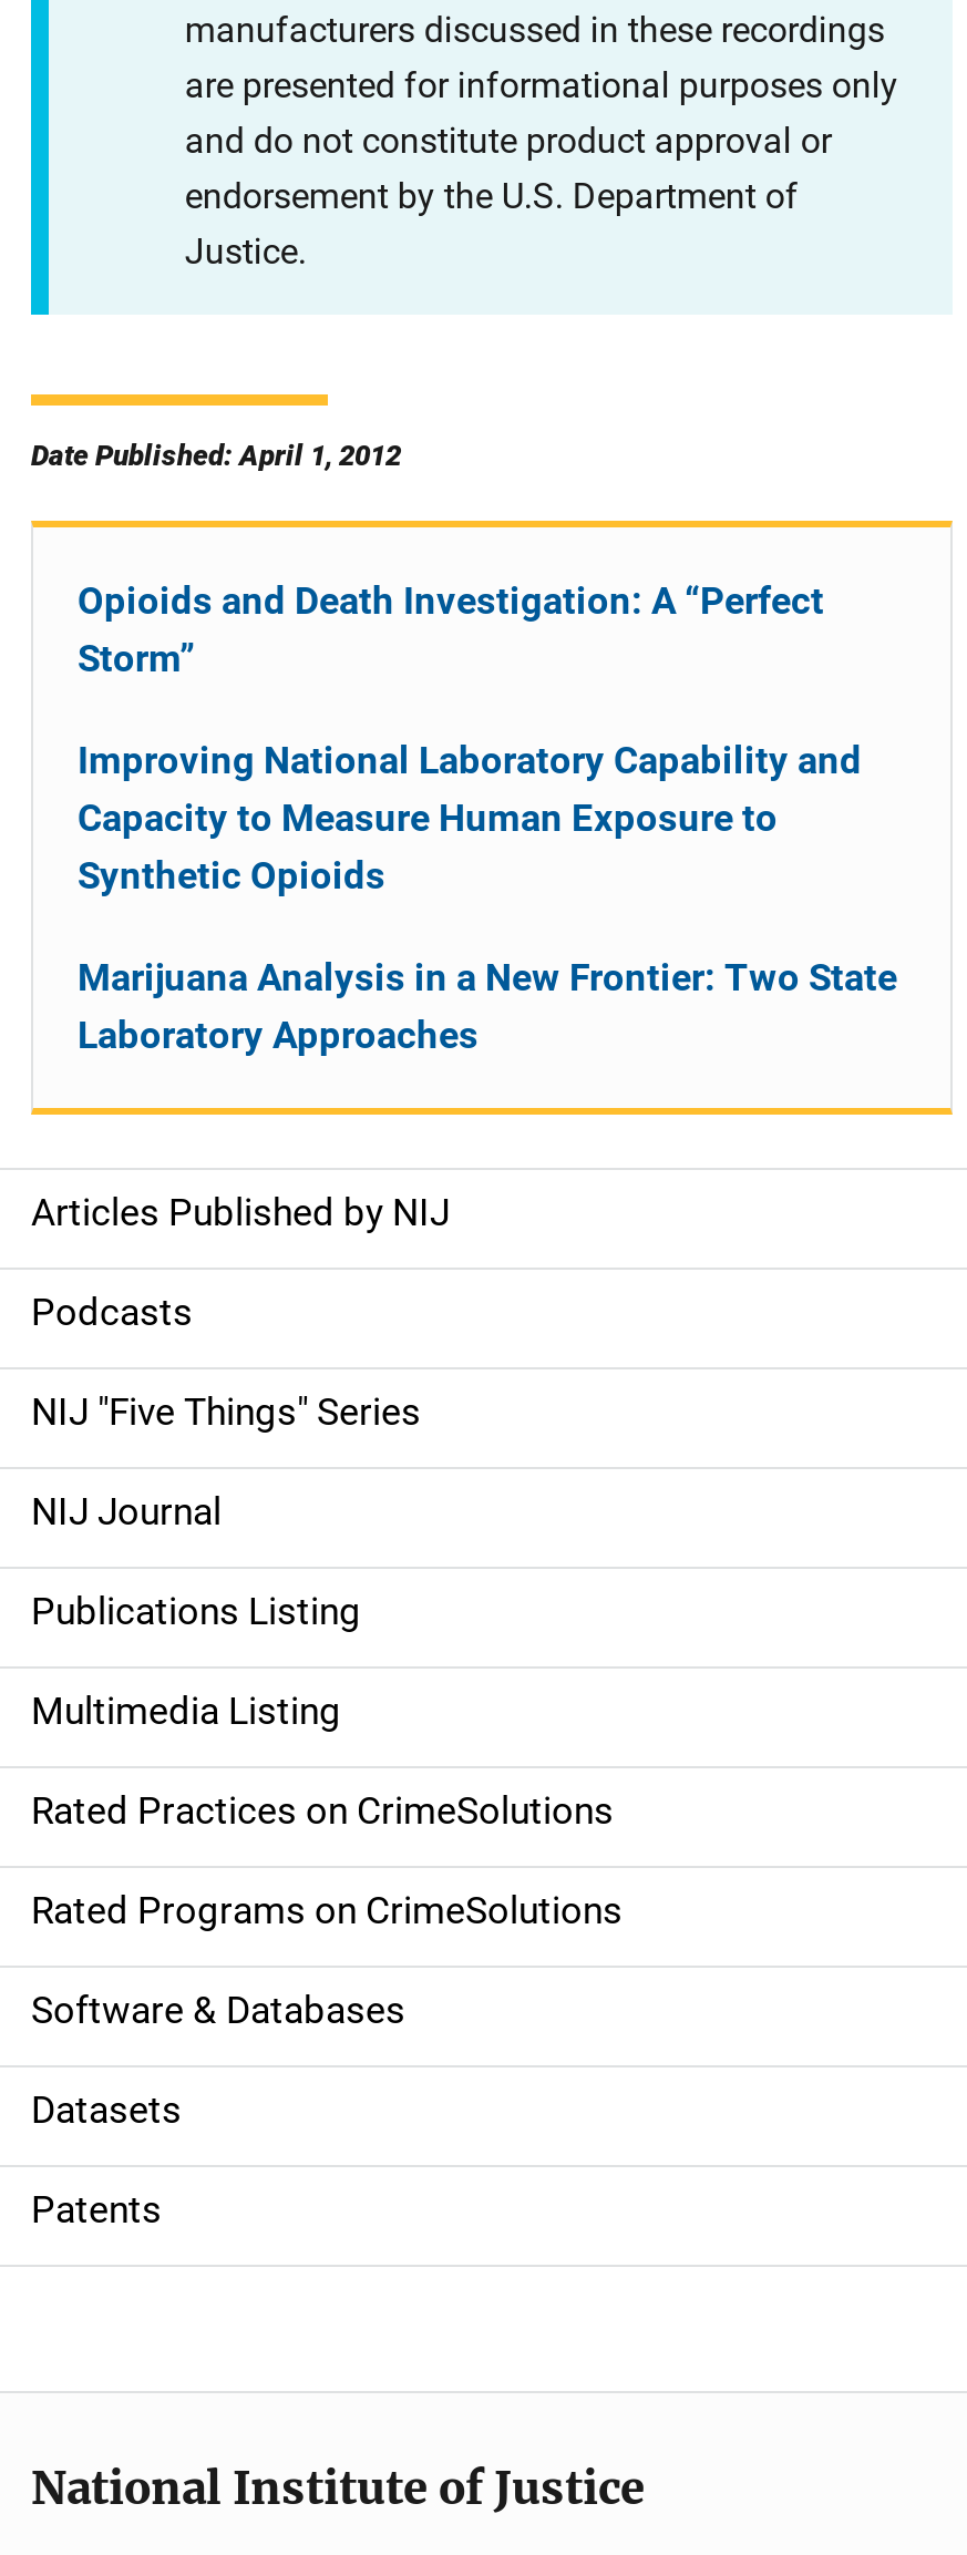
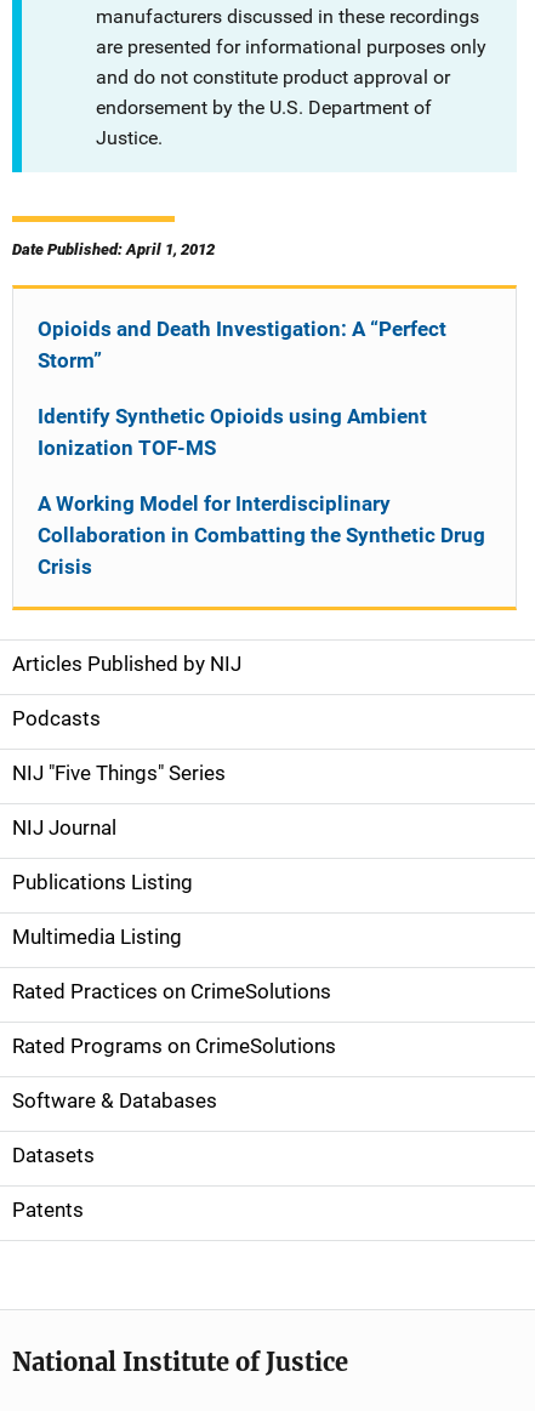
- Improving National Laboratory Capability and
- Capacity to Measure Human Exposure to
- Synthetic Opioids
+ Identify Synthetic Opioids using Ambient
+ Ionization TOF-MS

- Marijuana Analysis in a New Frontier: Two State
- Laboratory Approaches
+ A Working Model for Interdisciplinary
+ Collaboration in Combatting the Synthetic Drug
+ Crisis
